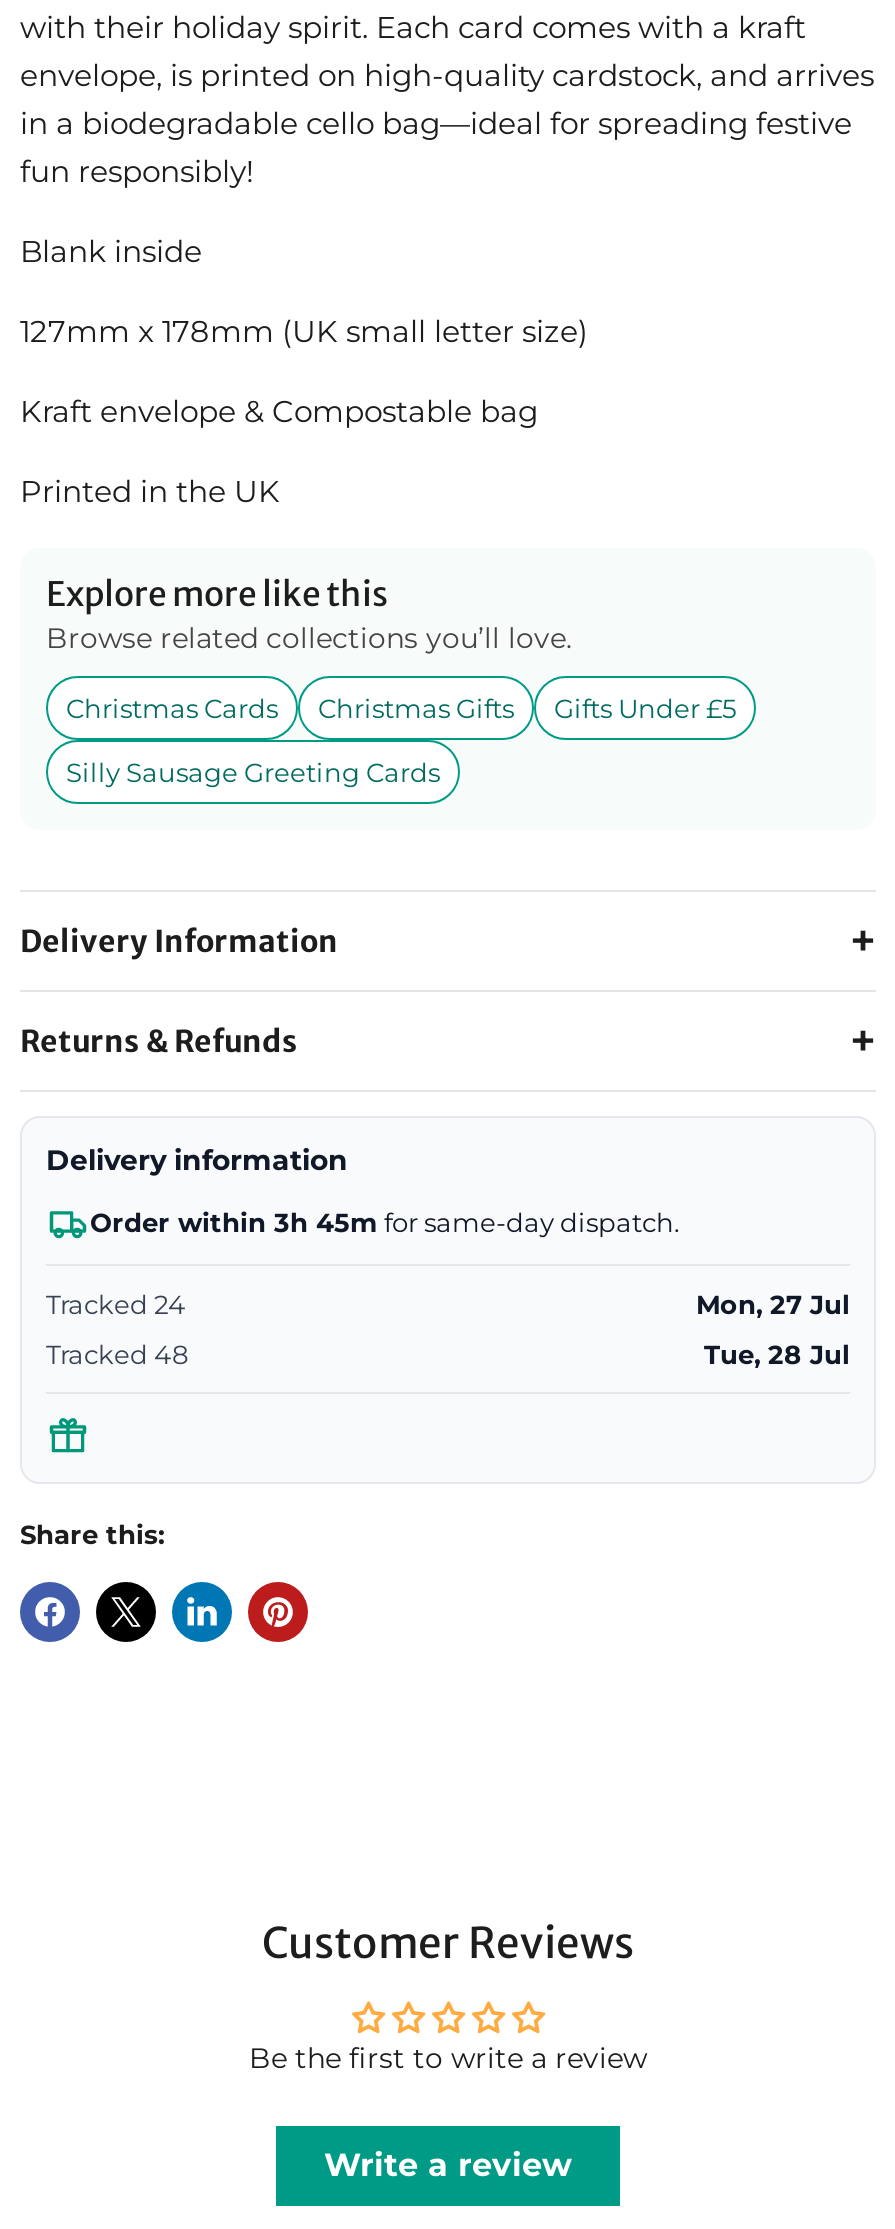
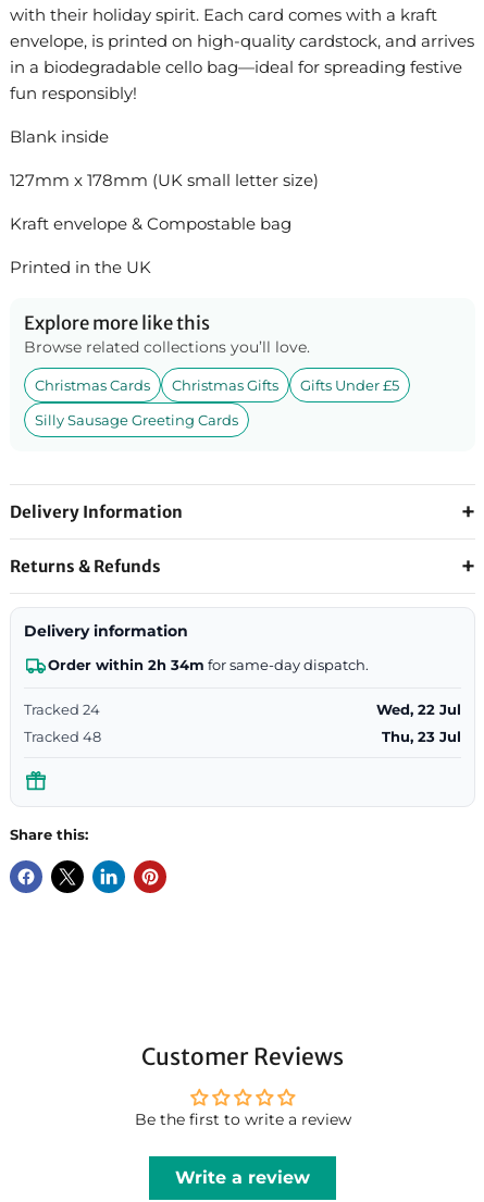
- Order within 3h 45m for same-day dispatch.
+ Order within 2h 34m for same-day dispatch.

- Mon, 27 Jul
+ Wed, 22 Jul

- Tue, 28 Jul
+ Thu, 23 Jul
